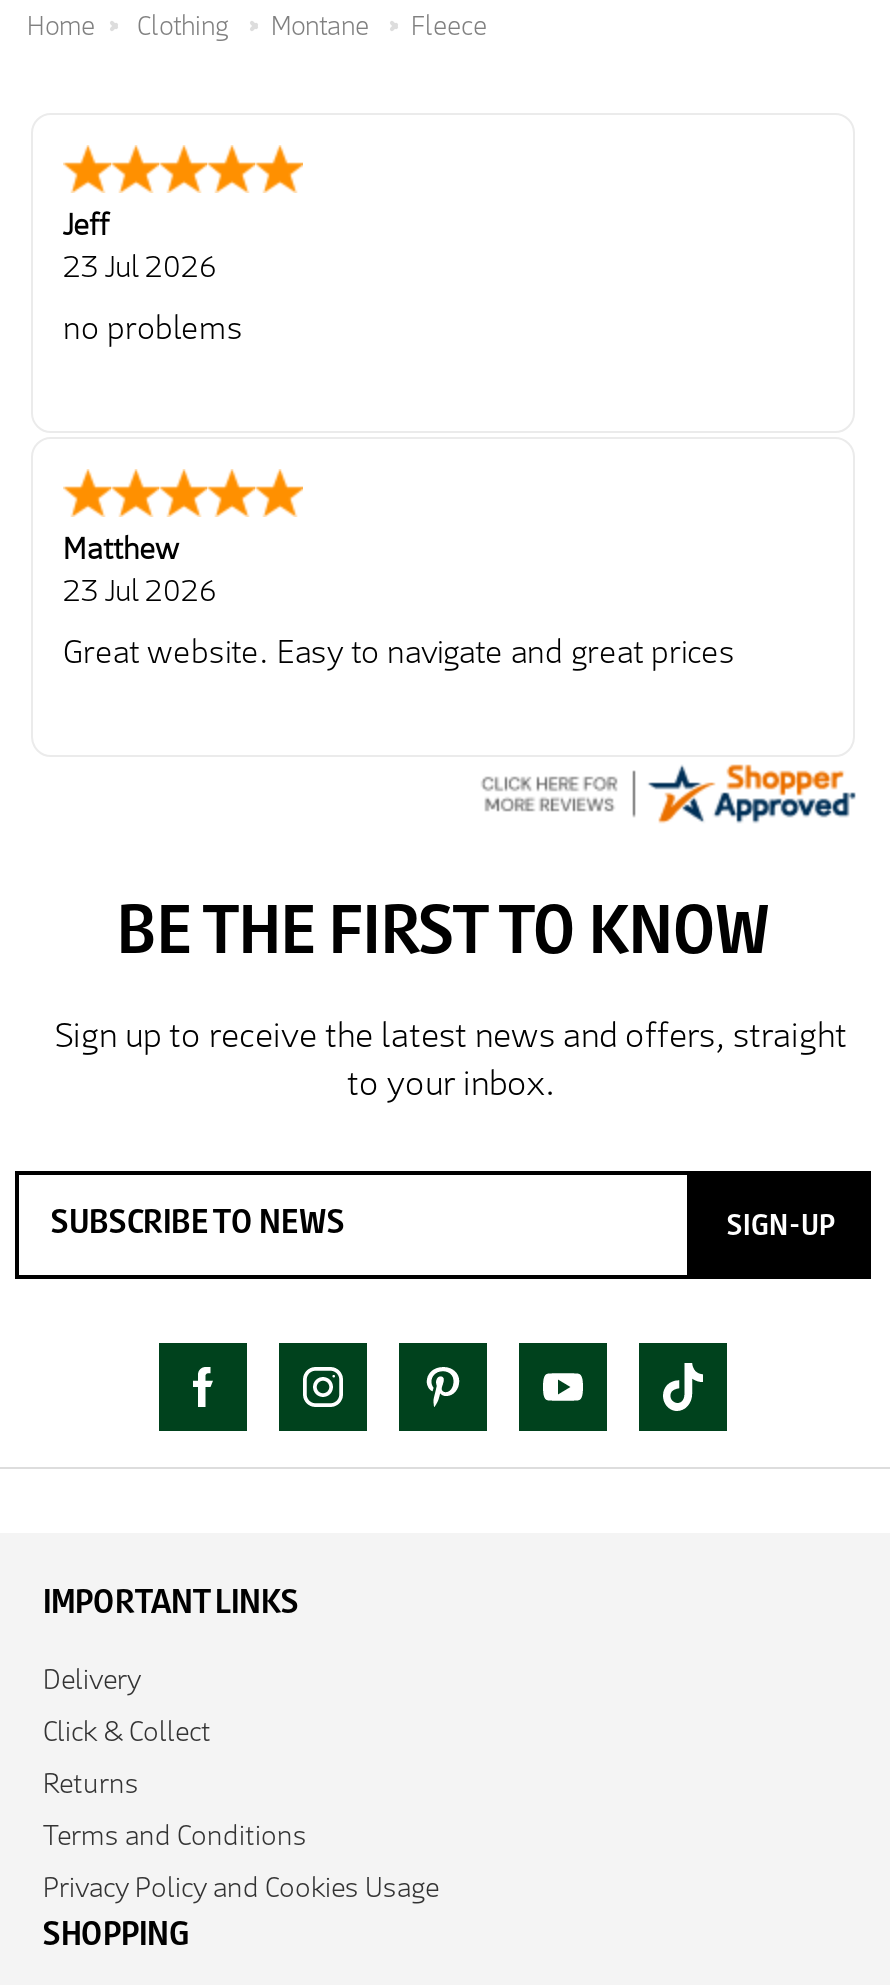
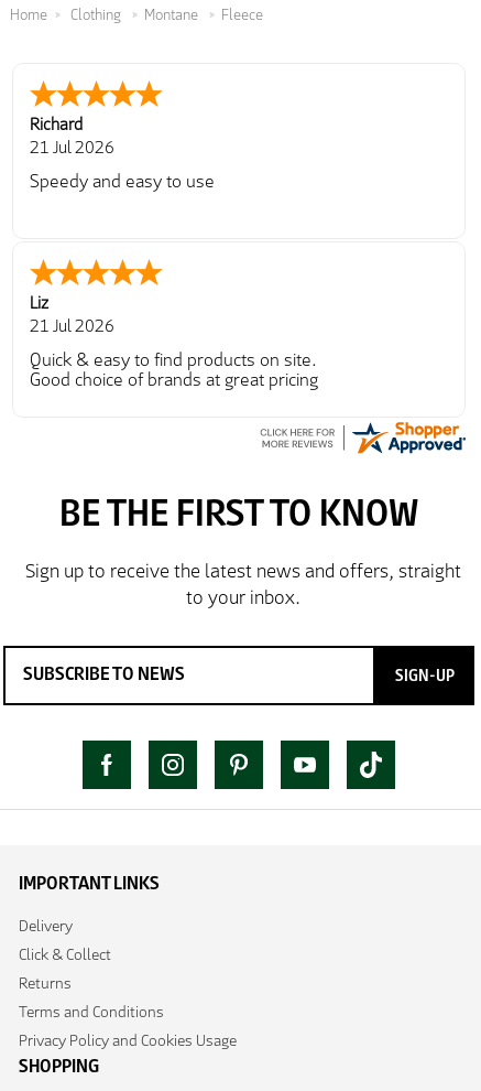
- Jeff
- 23 Jul 2026
+ Richard
+ 21 Jul 2026

- no problems
+ Speedy and easy to use

- Matthew
- 23 Jul 2026
+ Liz
+ 21 Jul 2026

- Great website. Easy to navigate and great prices
+ Quick & easy to find products on site.
+ Good choice of brands at great pricing
